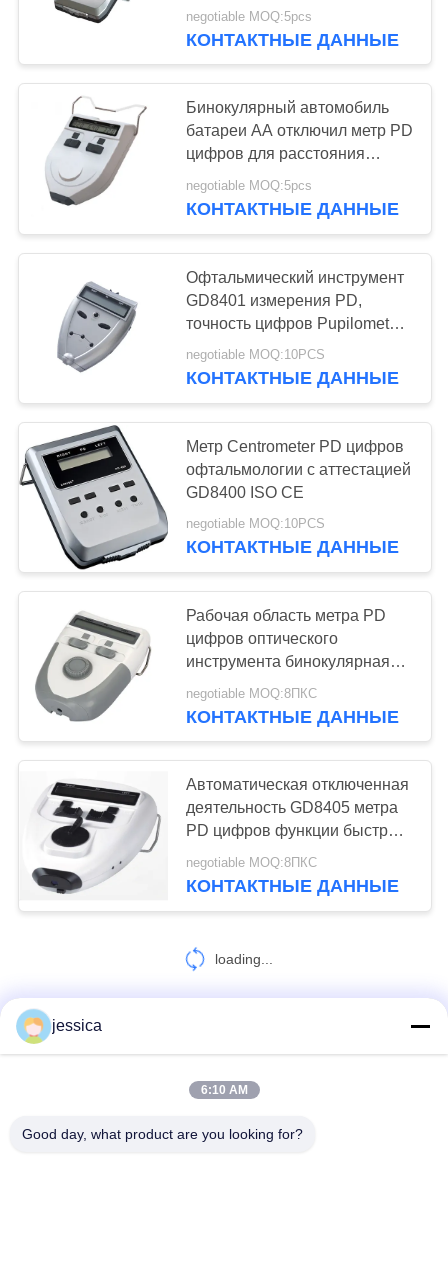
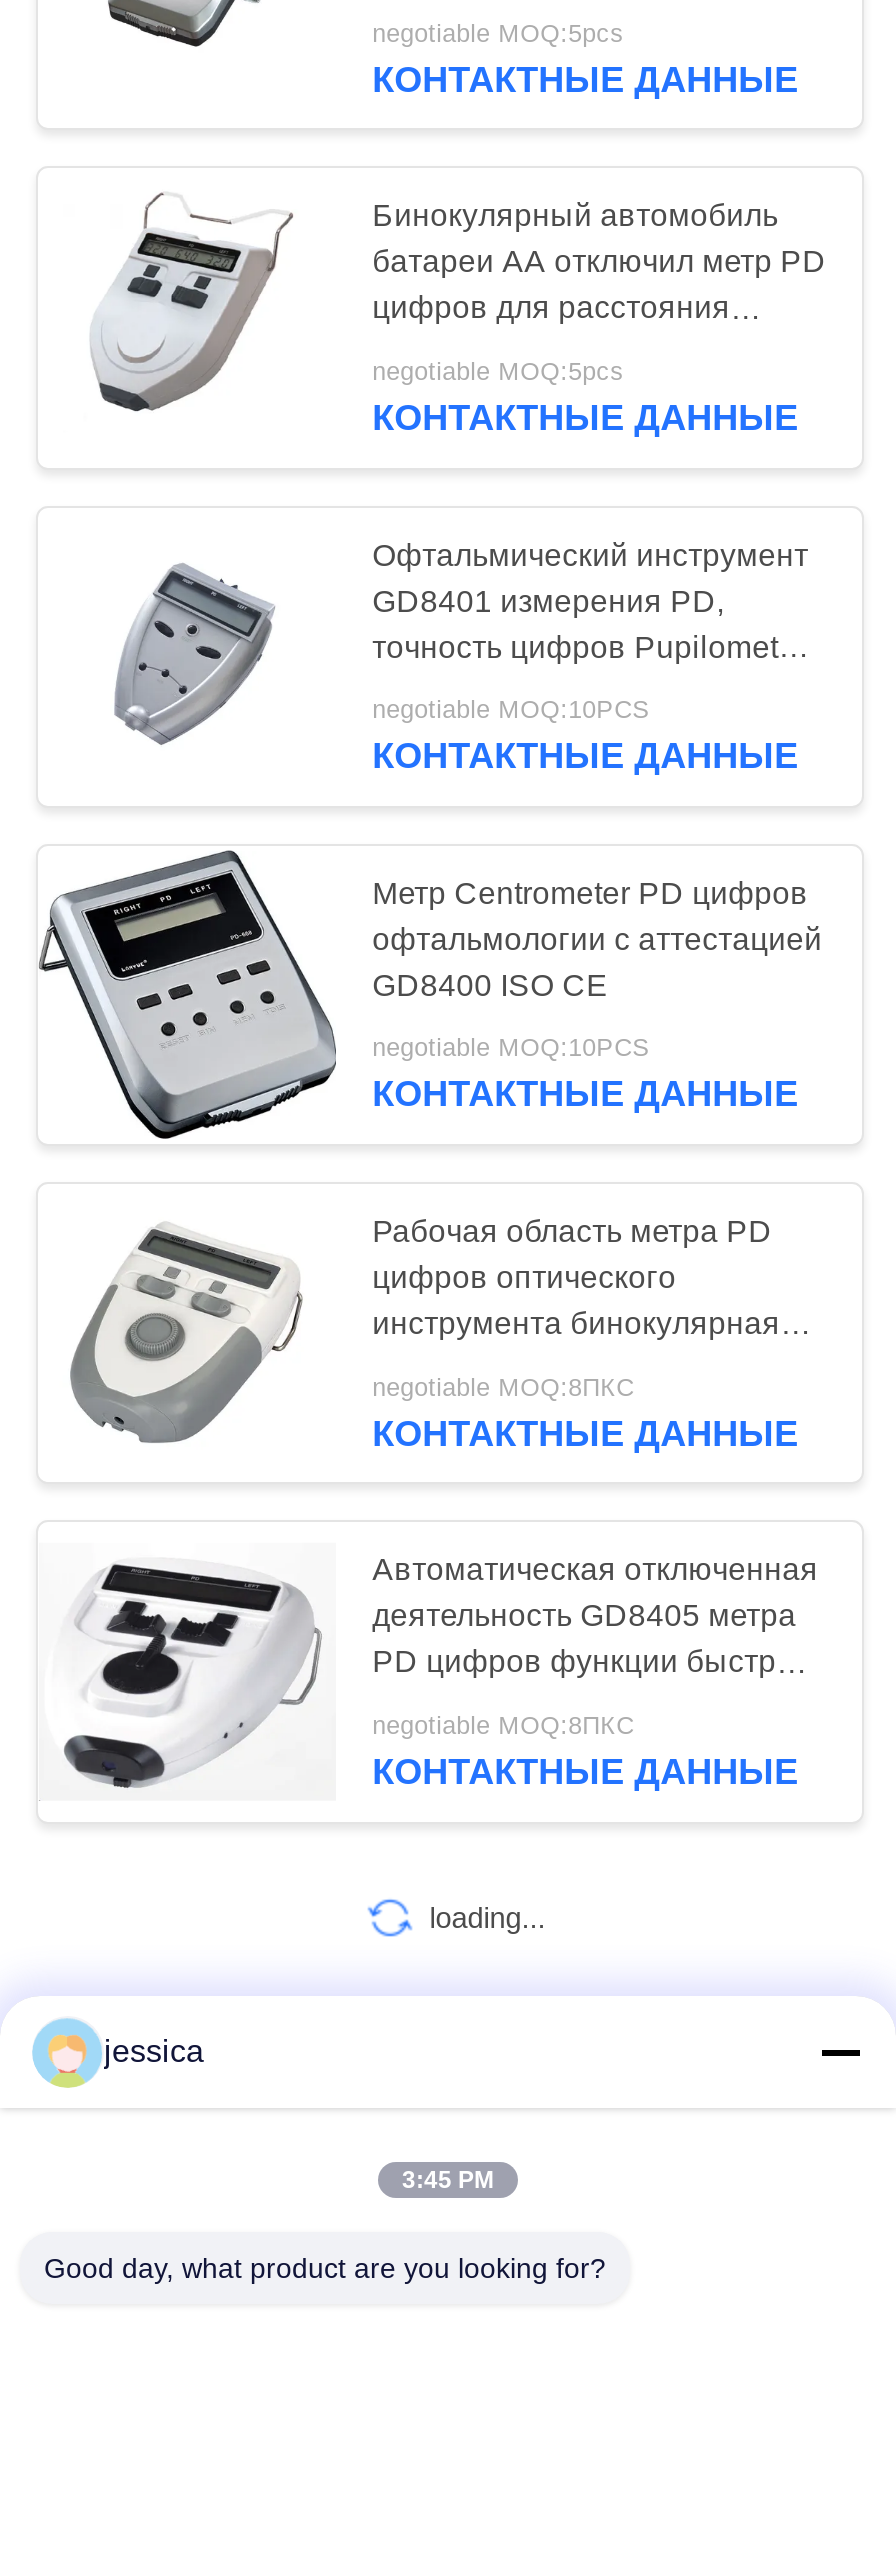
- 6:10 AM
+ 3:45 PM
